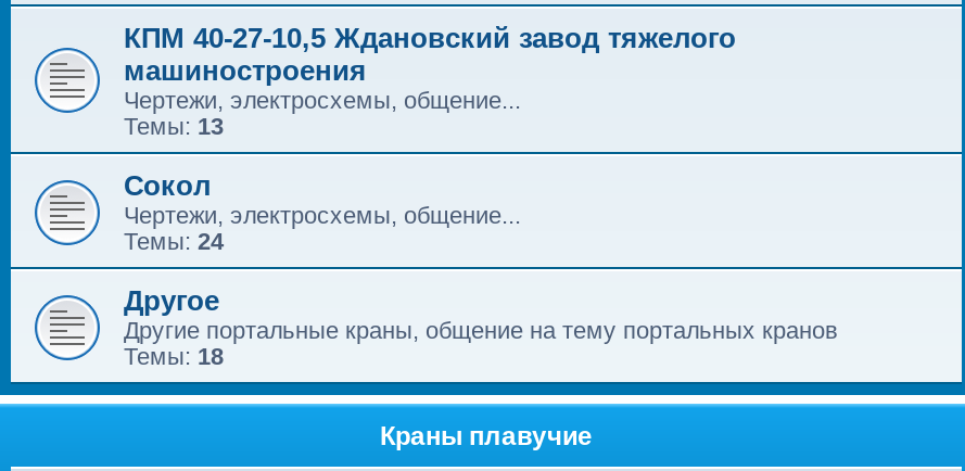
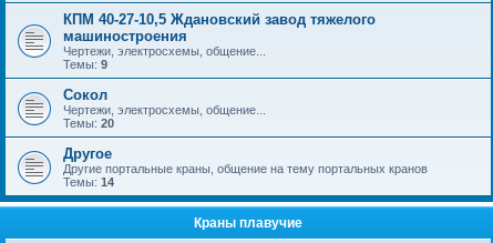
- Темы: 13
+ Темы: 9

- Темы: 24
+ Темы: 20

- Темы: 18
+ Темы: 14
